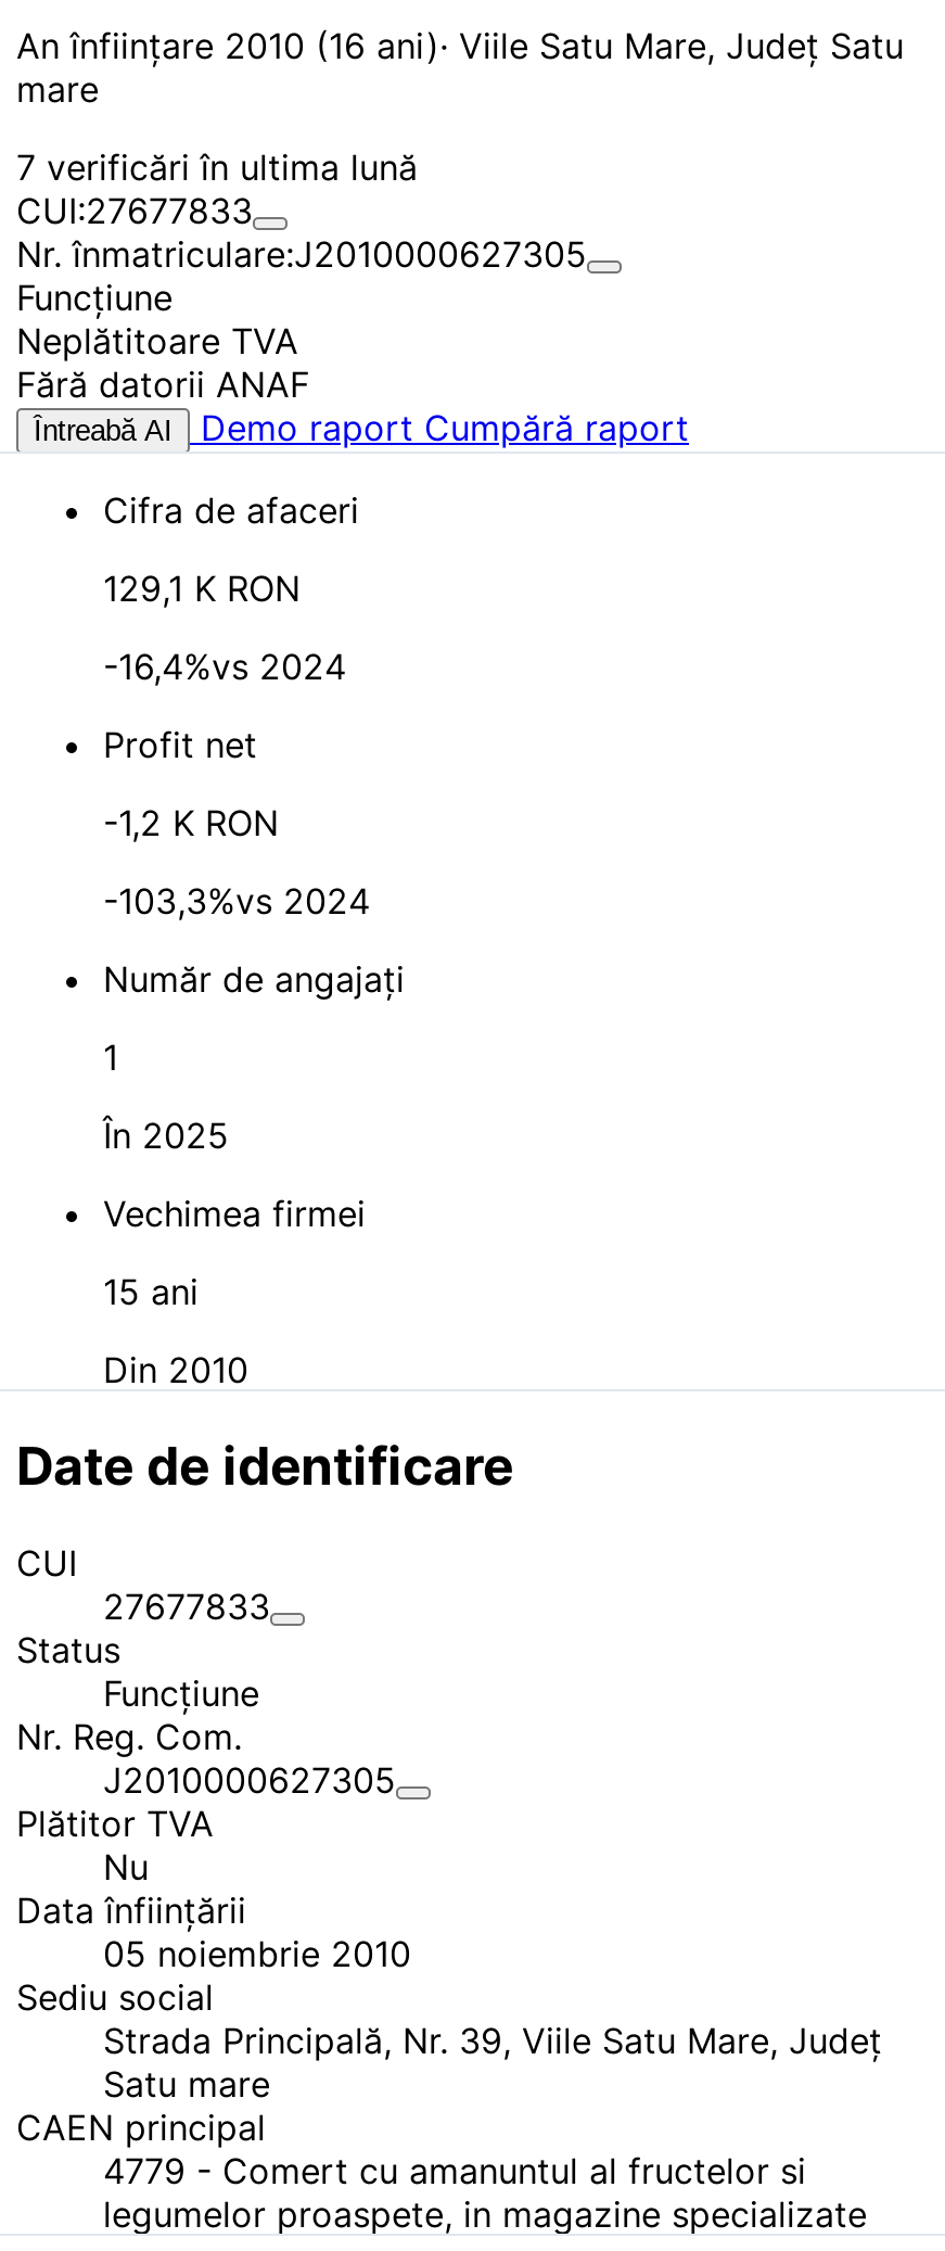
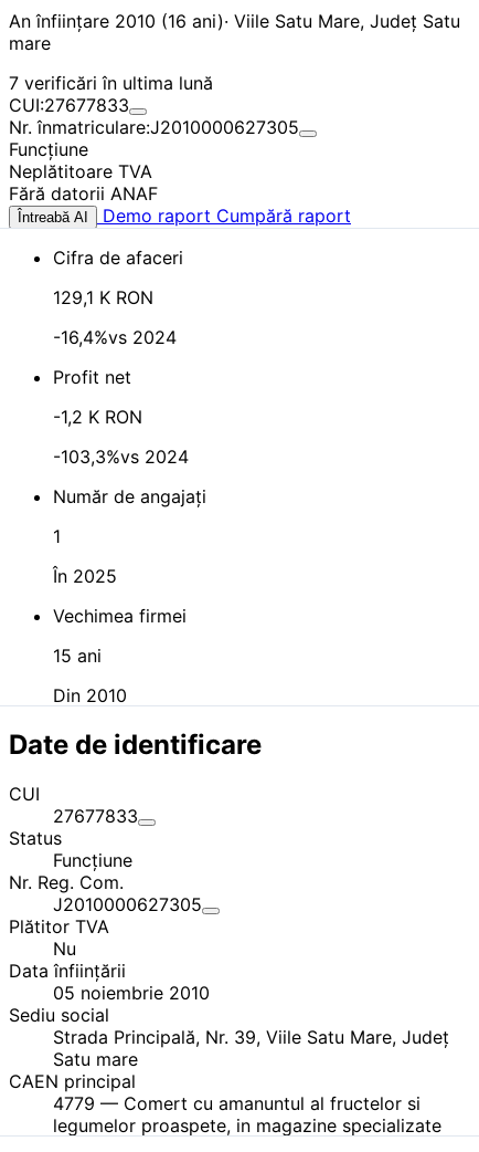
- 4779 - Comert cu amanuntul al fructelor si
+ 4779 — Comert cu amanuntul al fructelor si
